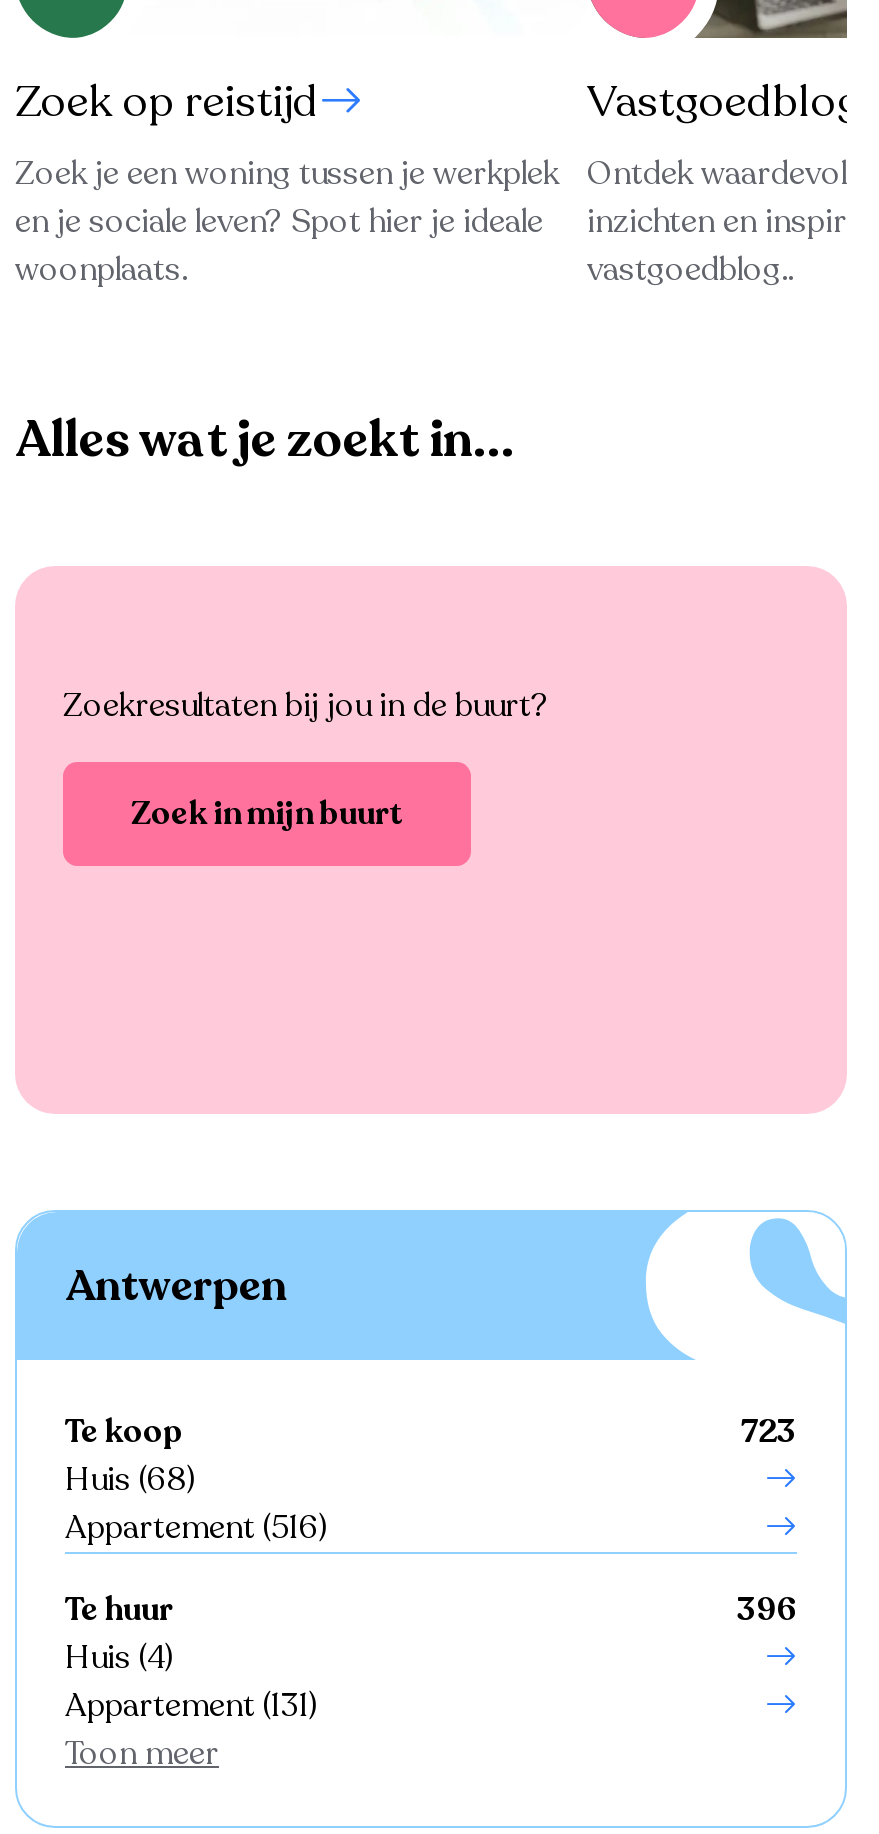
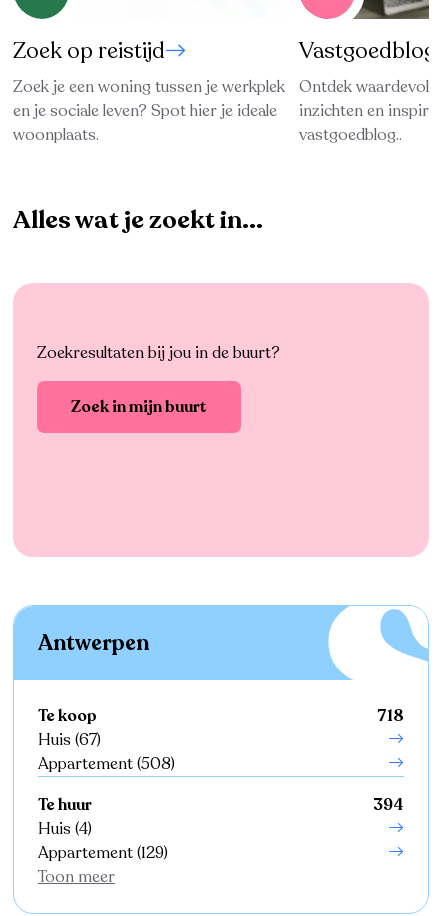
- 723
+ 718

- Huis (68)
+ Huis (67)

- Appartement (516)
+ Appartement (508)

- 396
+ 394

- Appartement (131)
+ Appartement (129)
